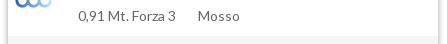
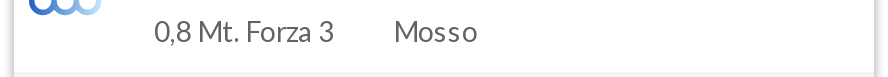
- 0,91 Mt. Forza 3 Mosso
+ 0,8 Mt. Forza 3 Mosso
